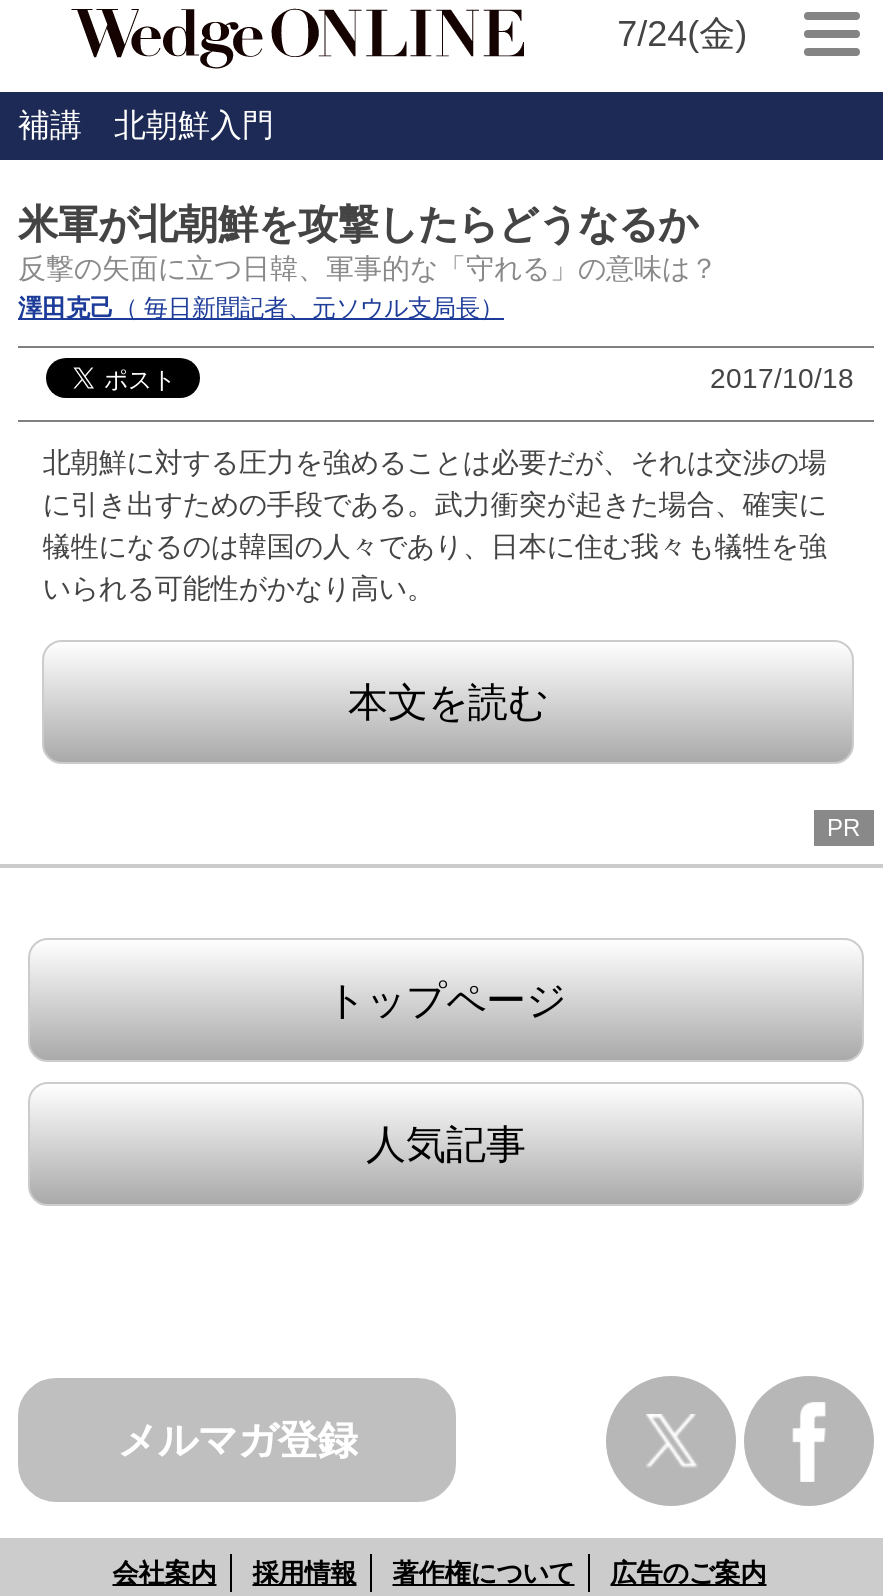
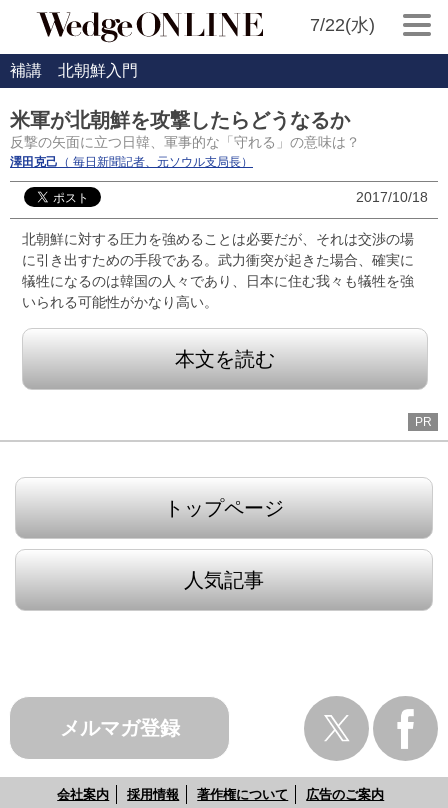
- 7/24(金)
+ 7/22(水)
